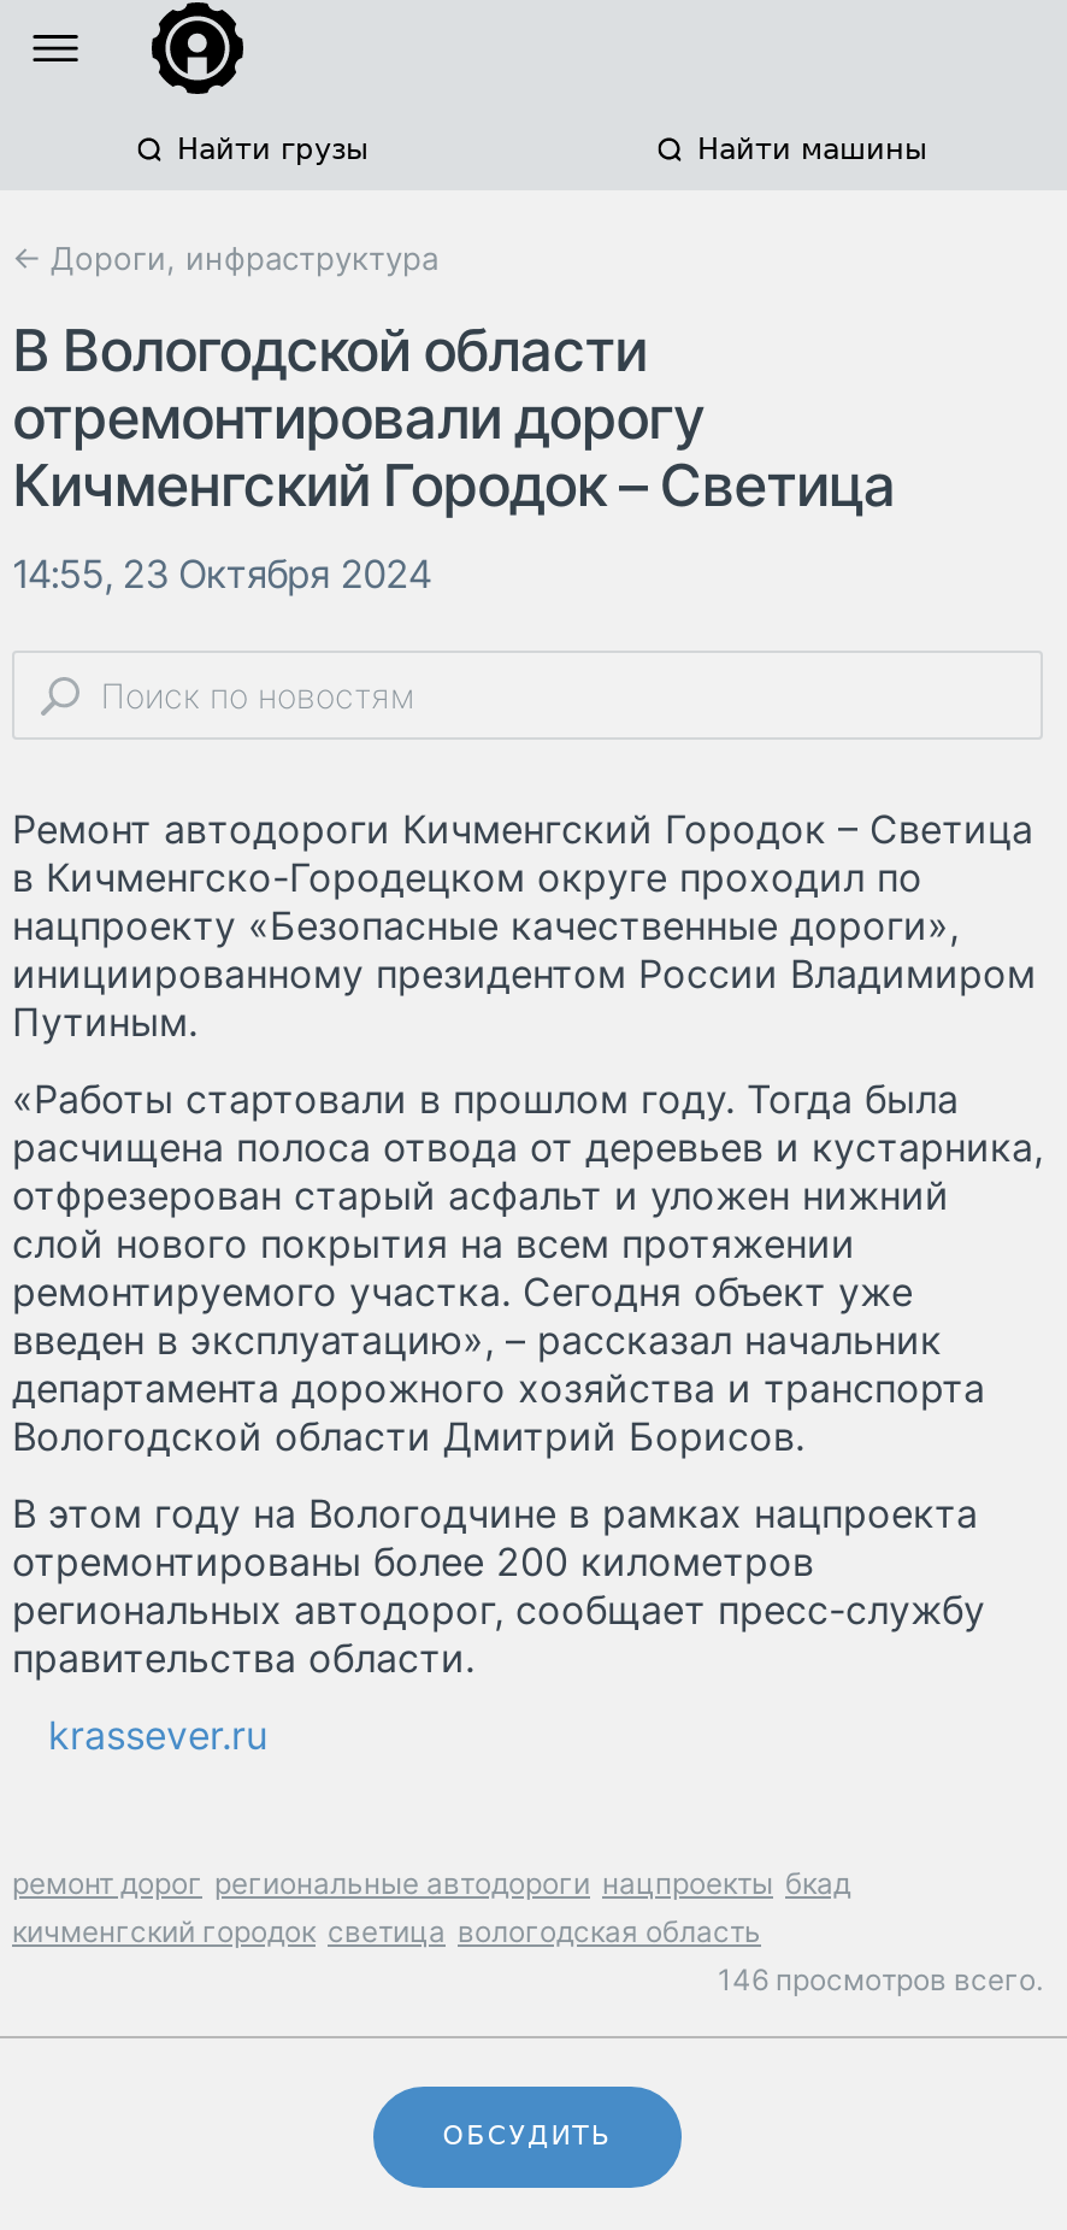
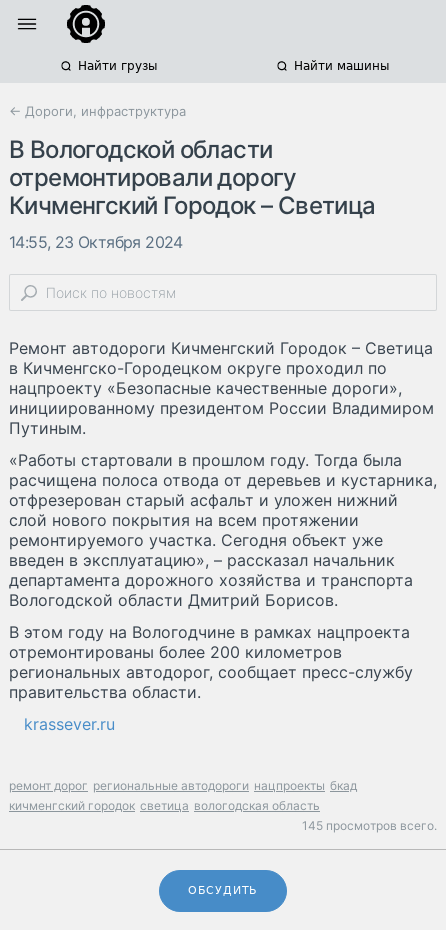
- 146 просмотров всего.
+ 145 просмотров всего.
